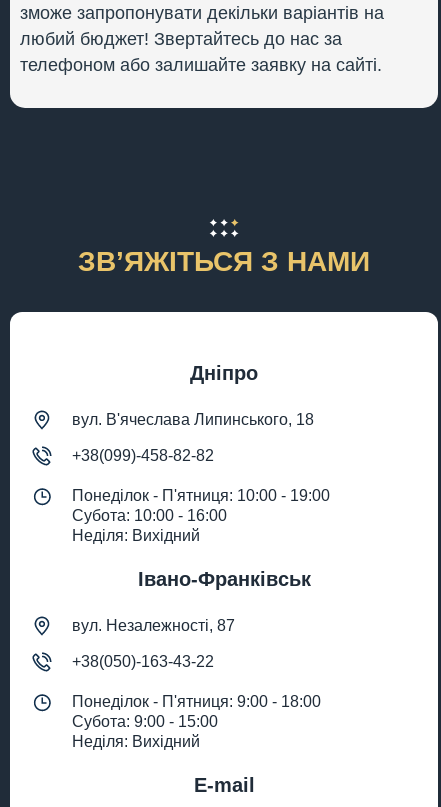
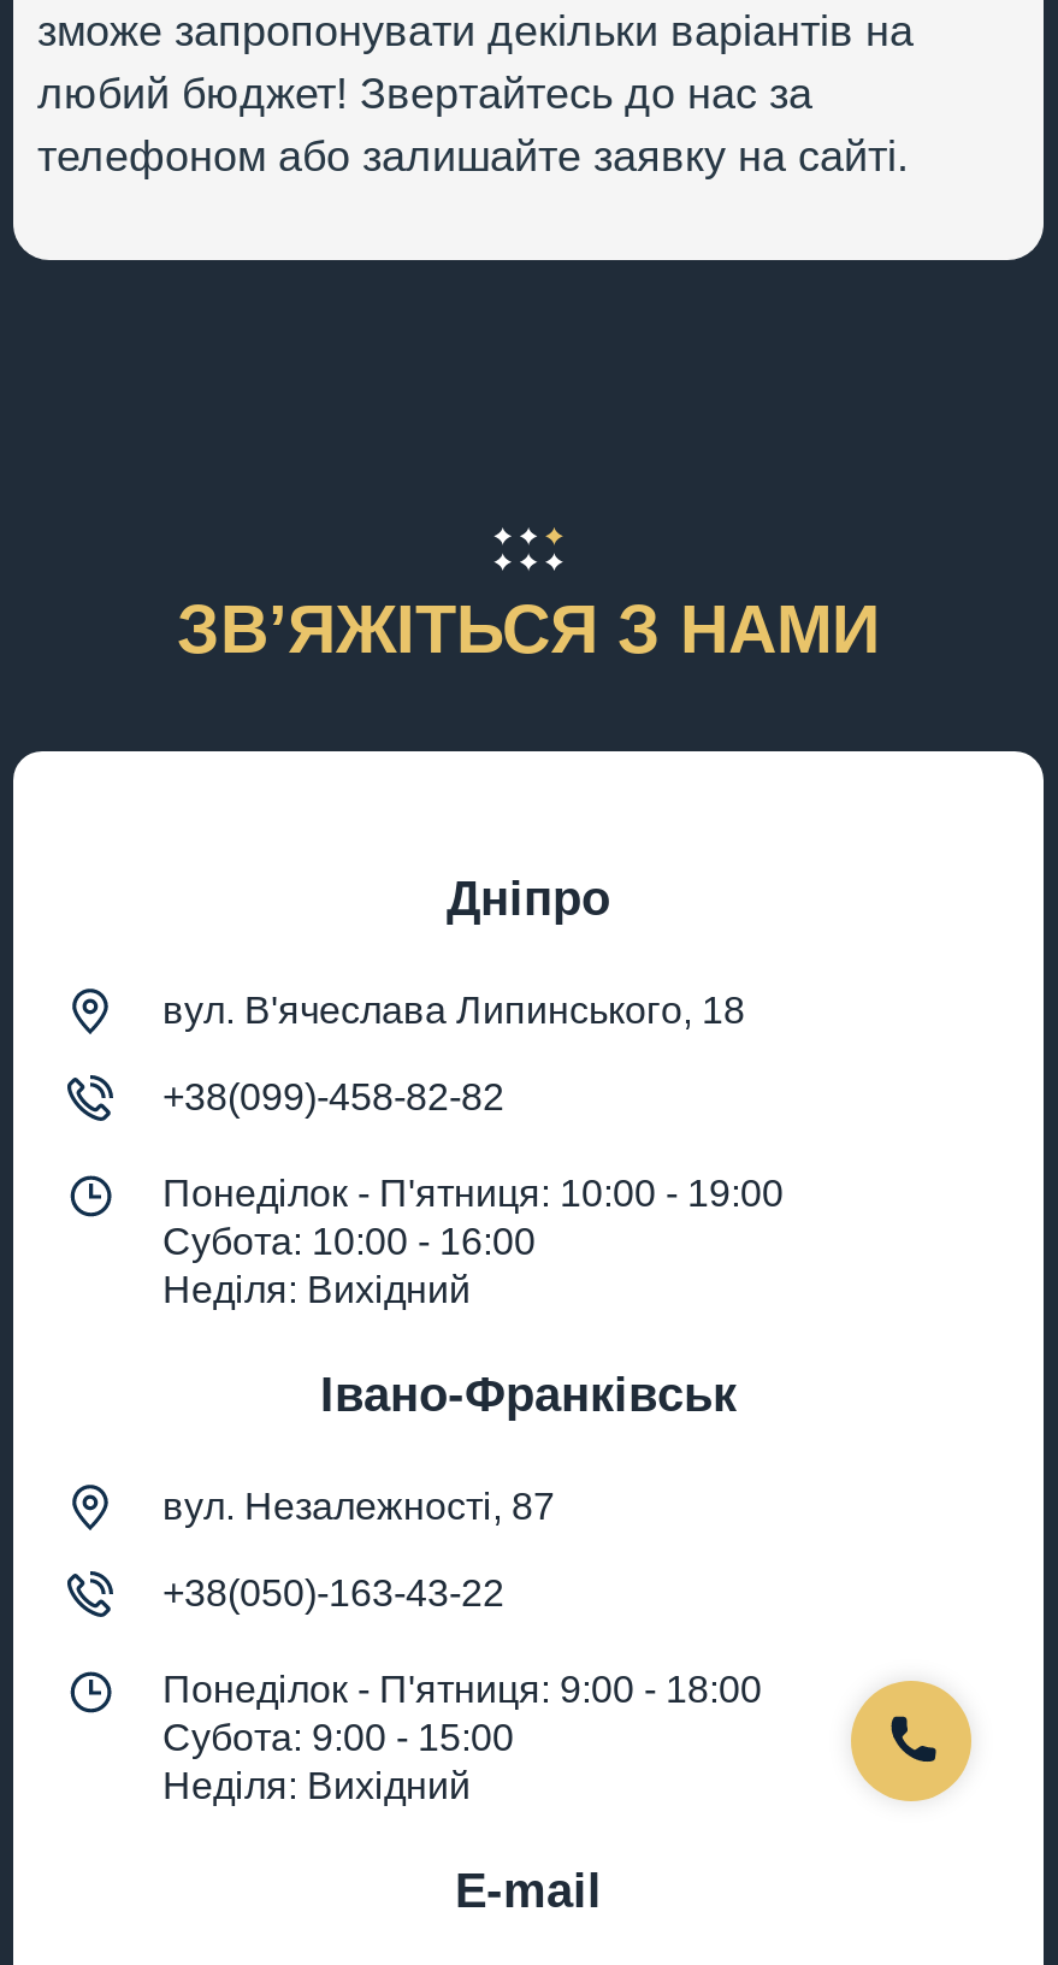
+ [image]
